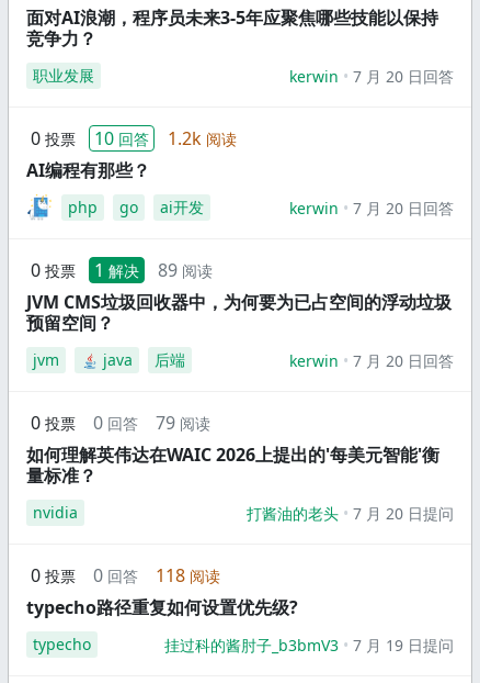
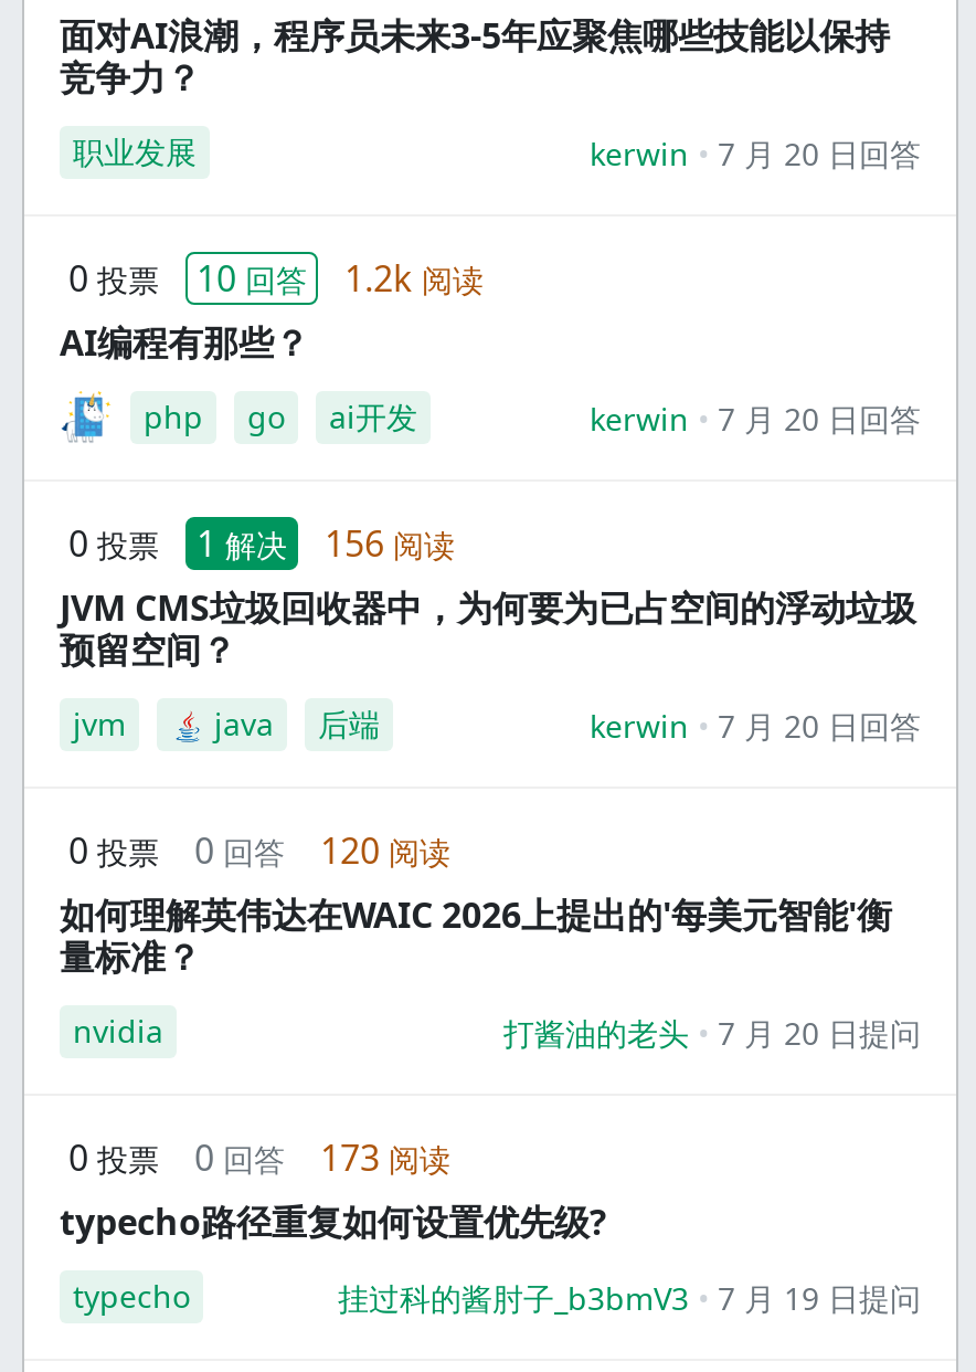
- 0 投票 1 解决 89 阅读
+ 0 投票 1 解决 156 阅读

- 0 投票 0 回答 79 阅读
+ 0 投票 0 回答 120 阅读

- 0 投票 0 回答 118 阅读
+ 0 投票 0 回答 173 阅读
